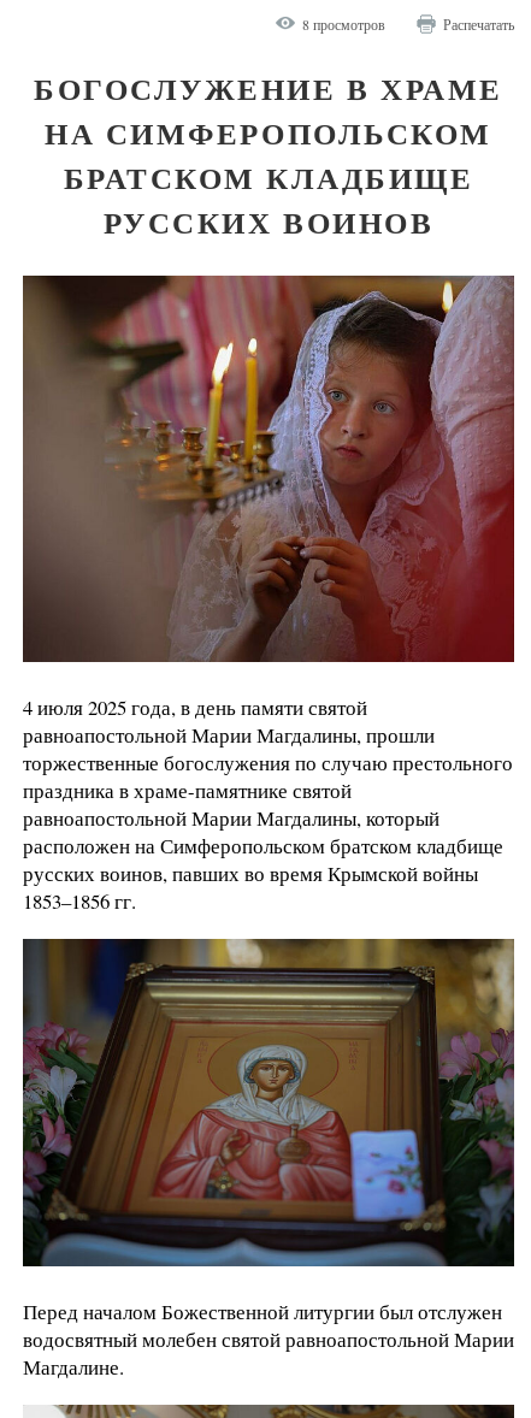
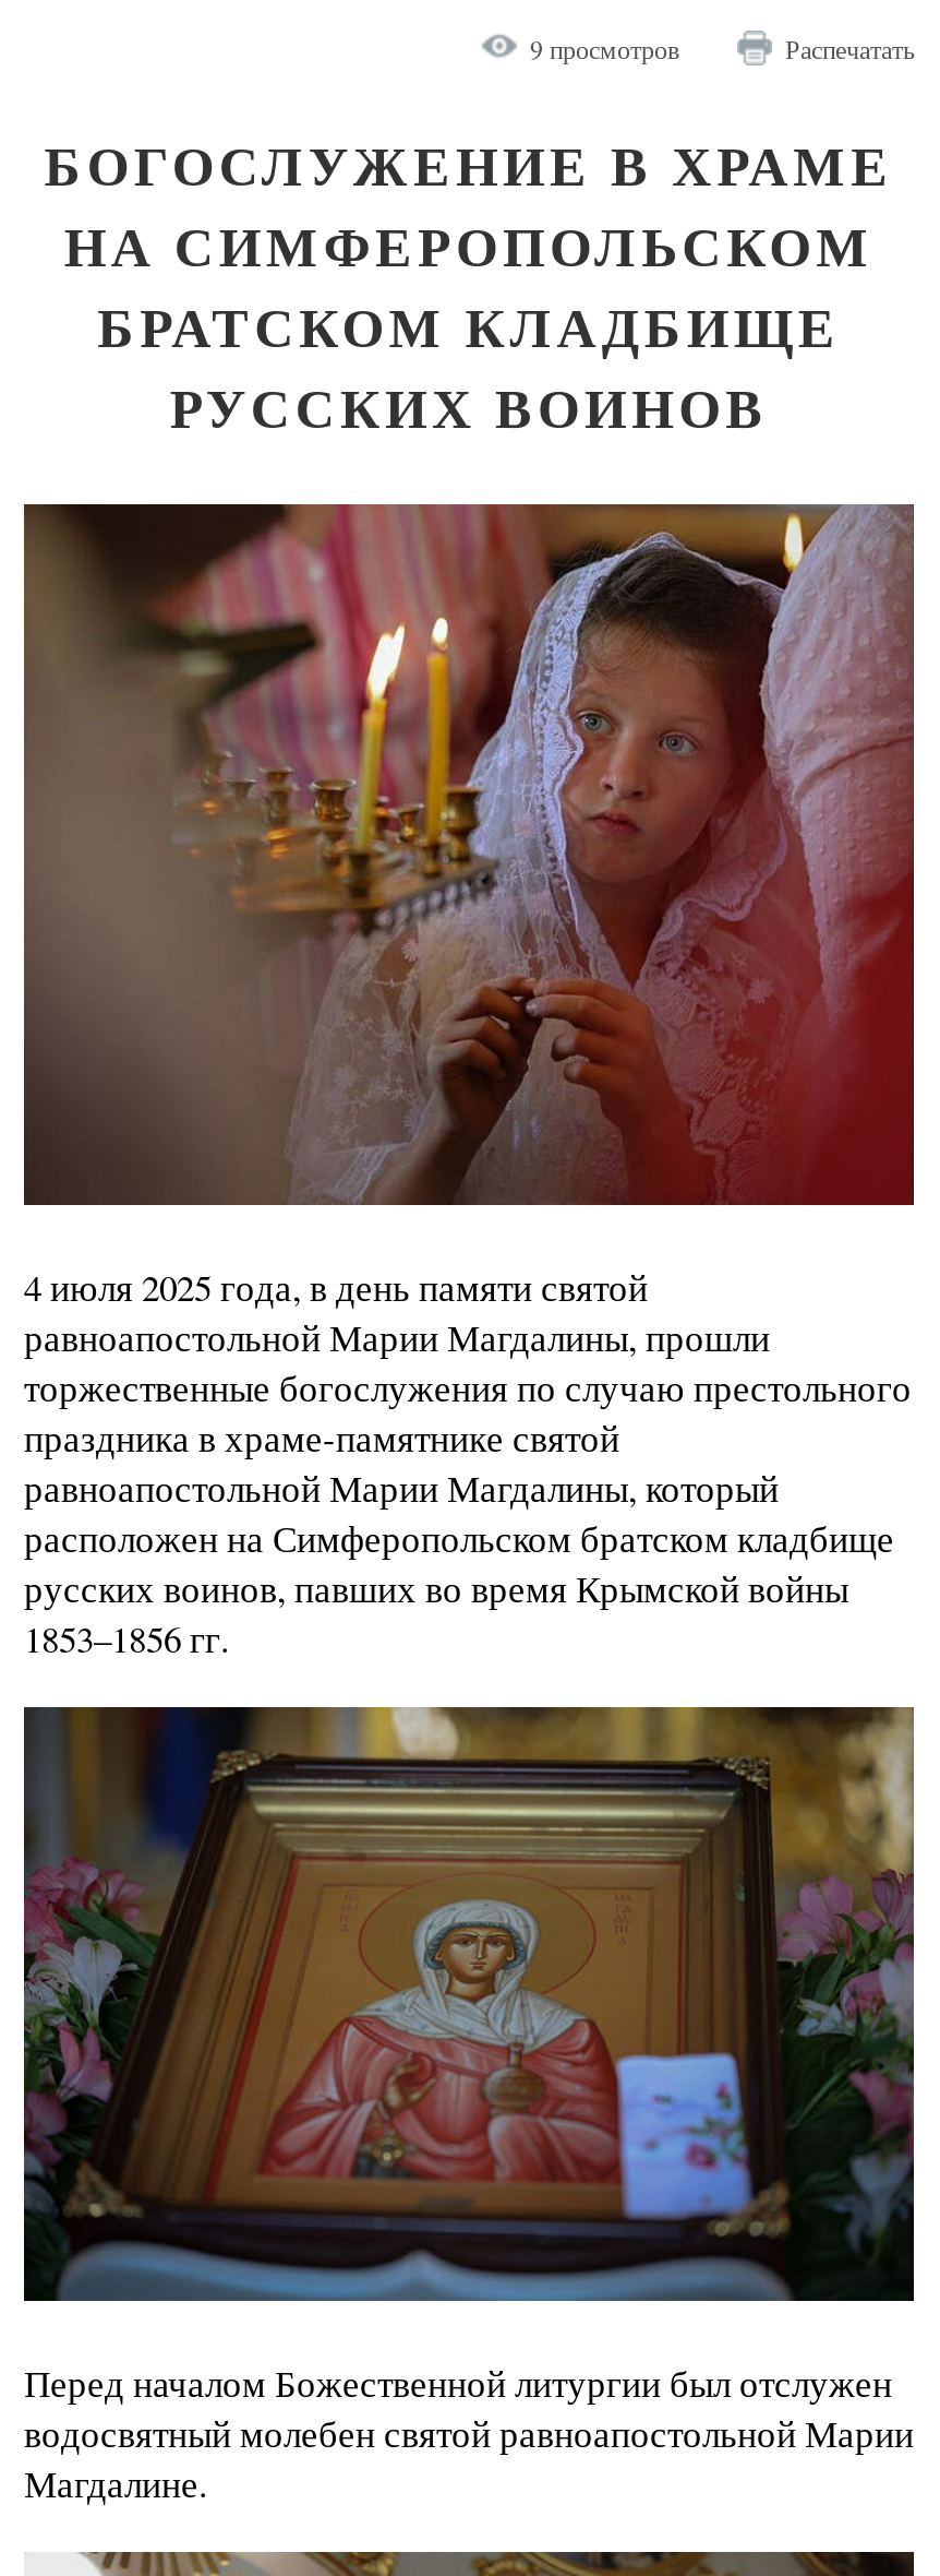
- 8 просмотров
+ 9 просмотров
